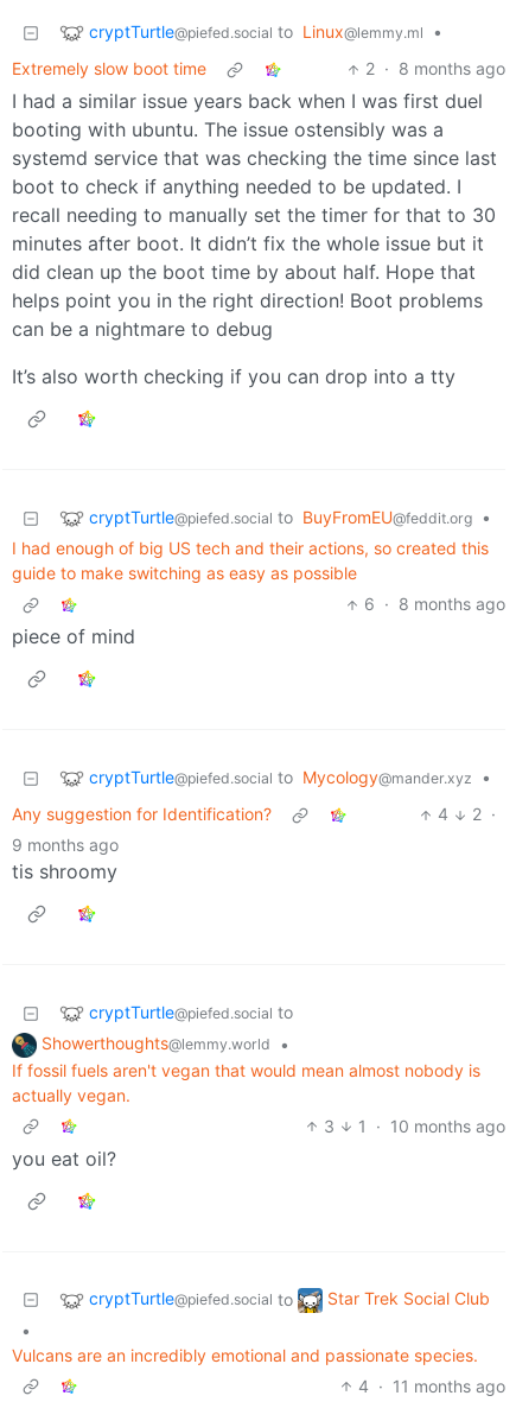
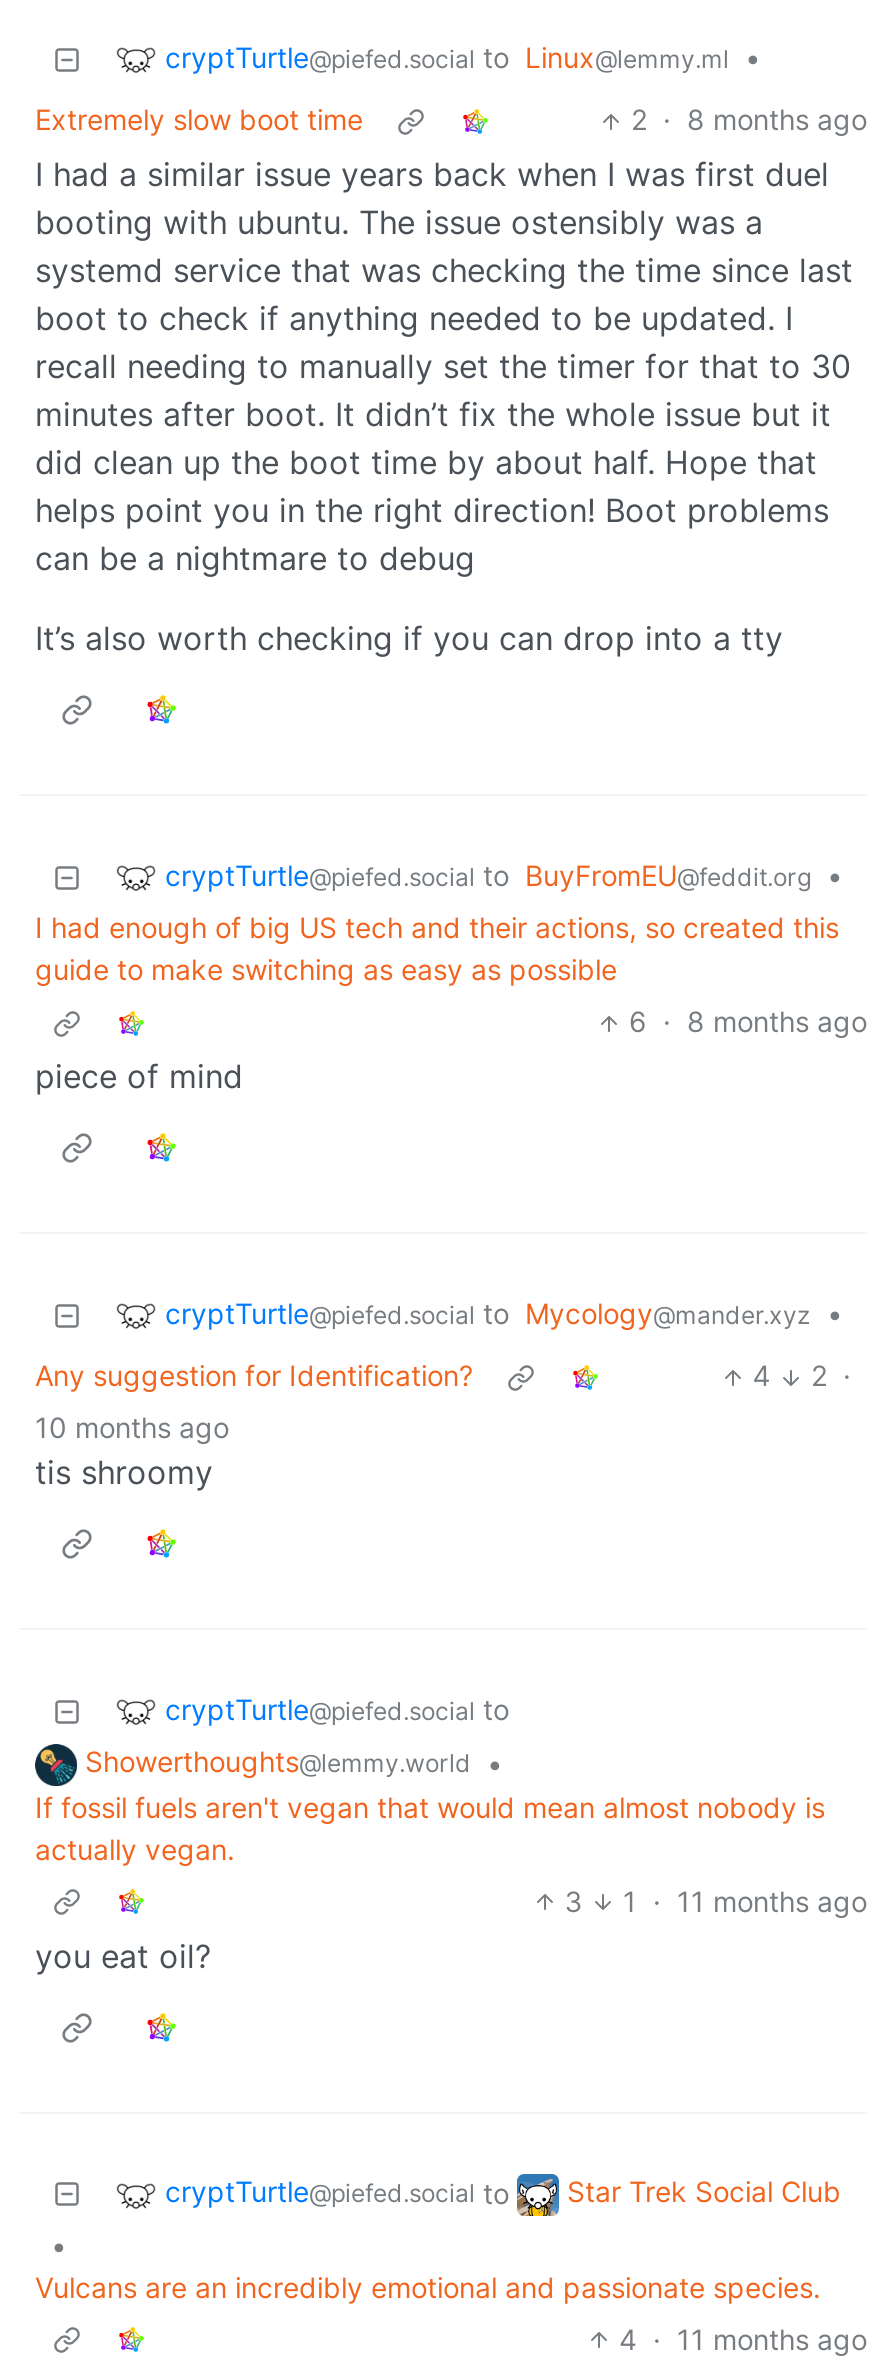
- 9 months ago
+ 10 months ago

- 3 1 · 10 months ago
+ 3 1 · 11 months ago
